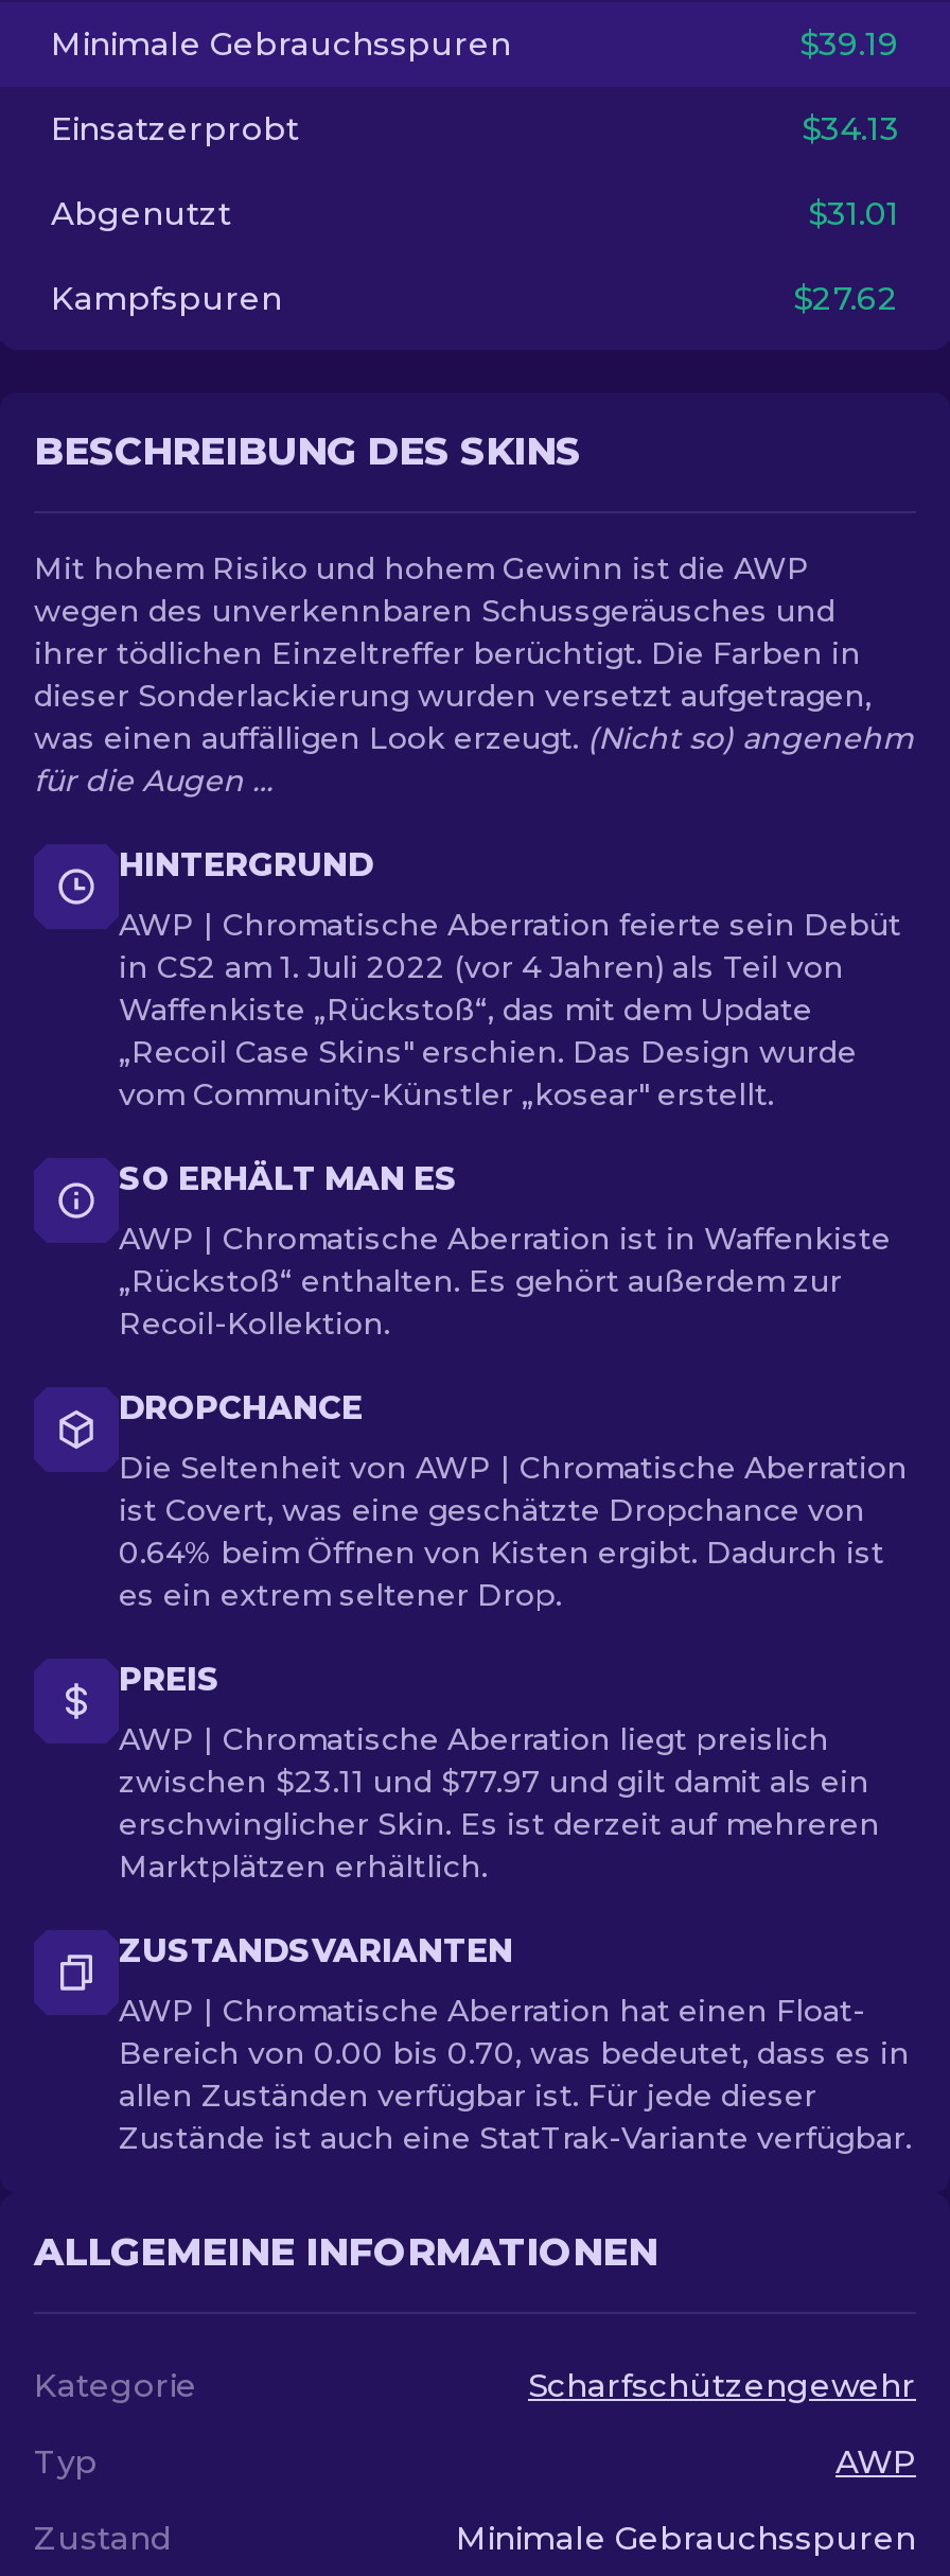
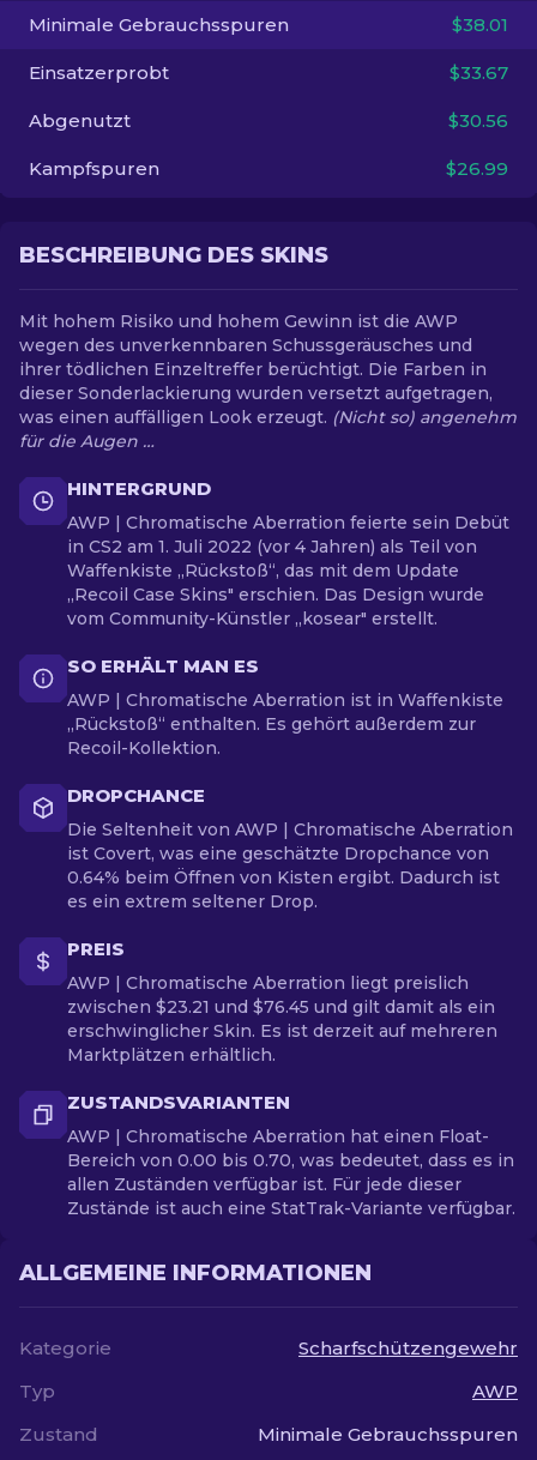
- $39.19
+ $38.01

- $34.13
+ $33.67

- $31.01
+ $30.56

- $27.62
+ $26.99

- zwischen $23.11 und $77.97 und gilt damit als ein
+ zwischen $23.21 und $76.45 und gilt damit als ein
